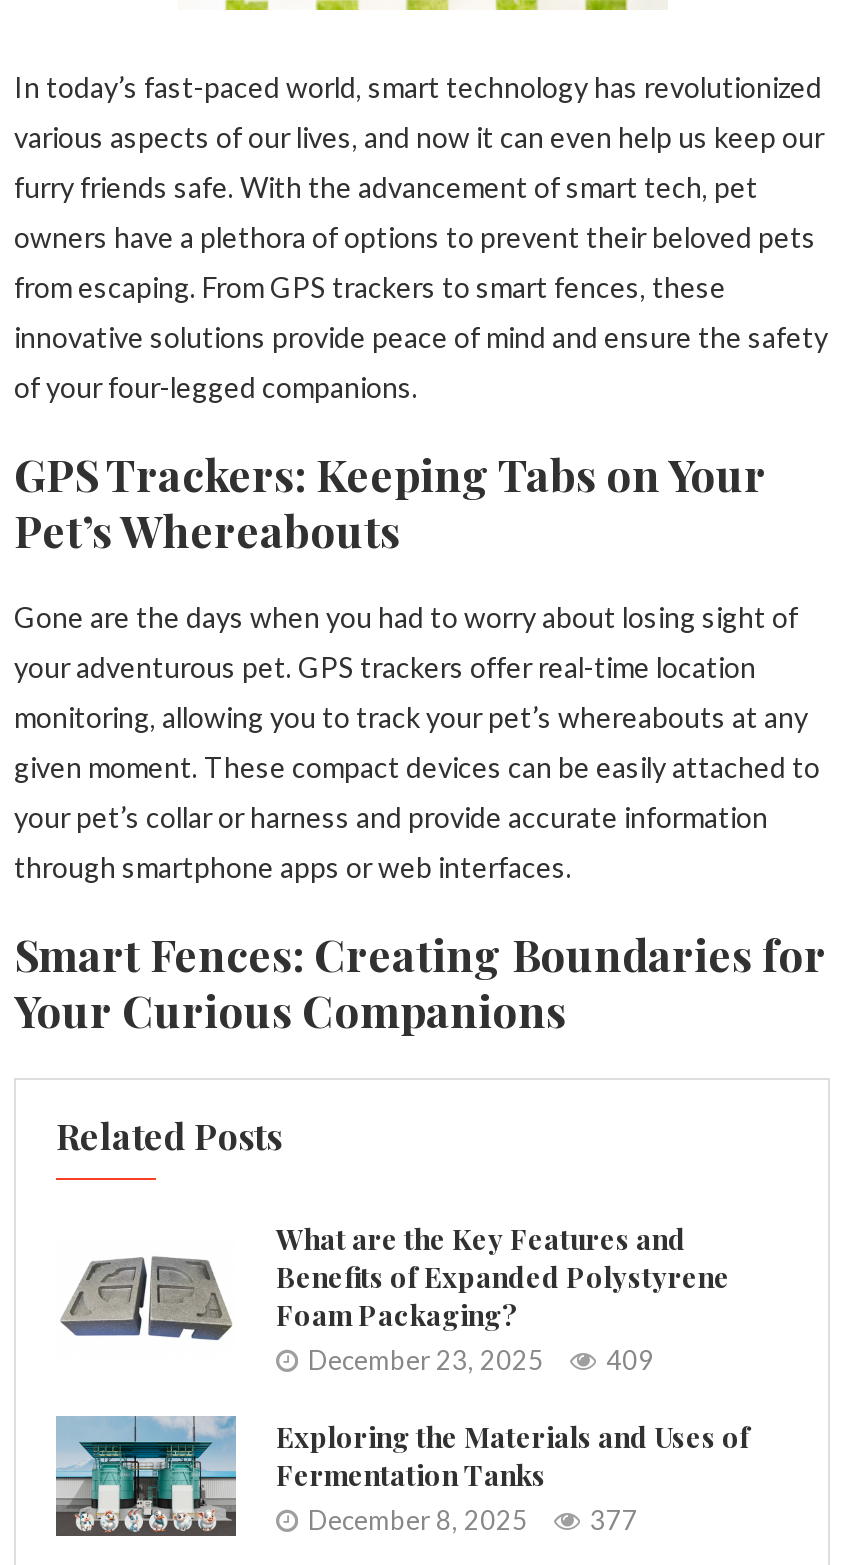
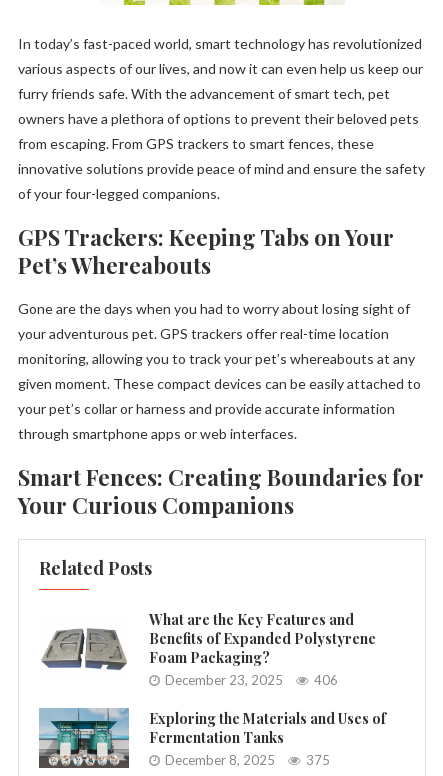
- December 23, 2025 409
+ December 23, 2025 406

- December 8, 2025 377
+ December 8, 2025 375
